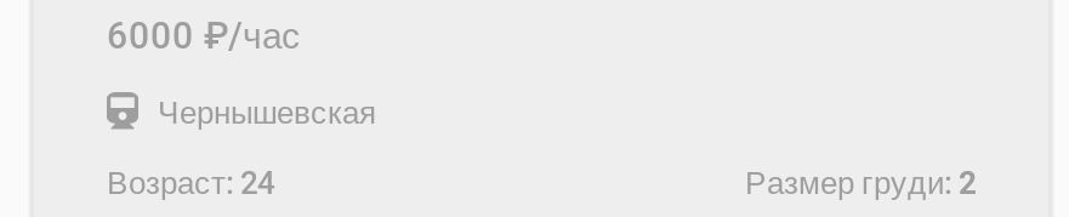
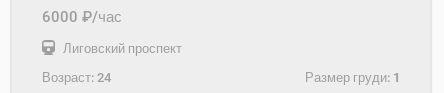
- Чернышевская
+ Лиговский проспект

- Размер груди: 2
+ Размер груди: 1
